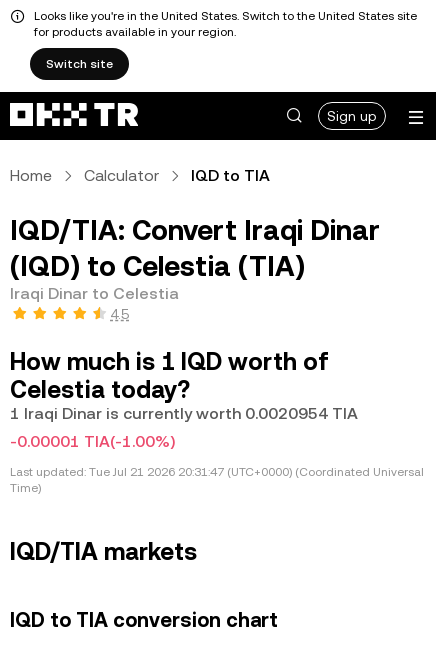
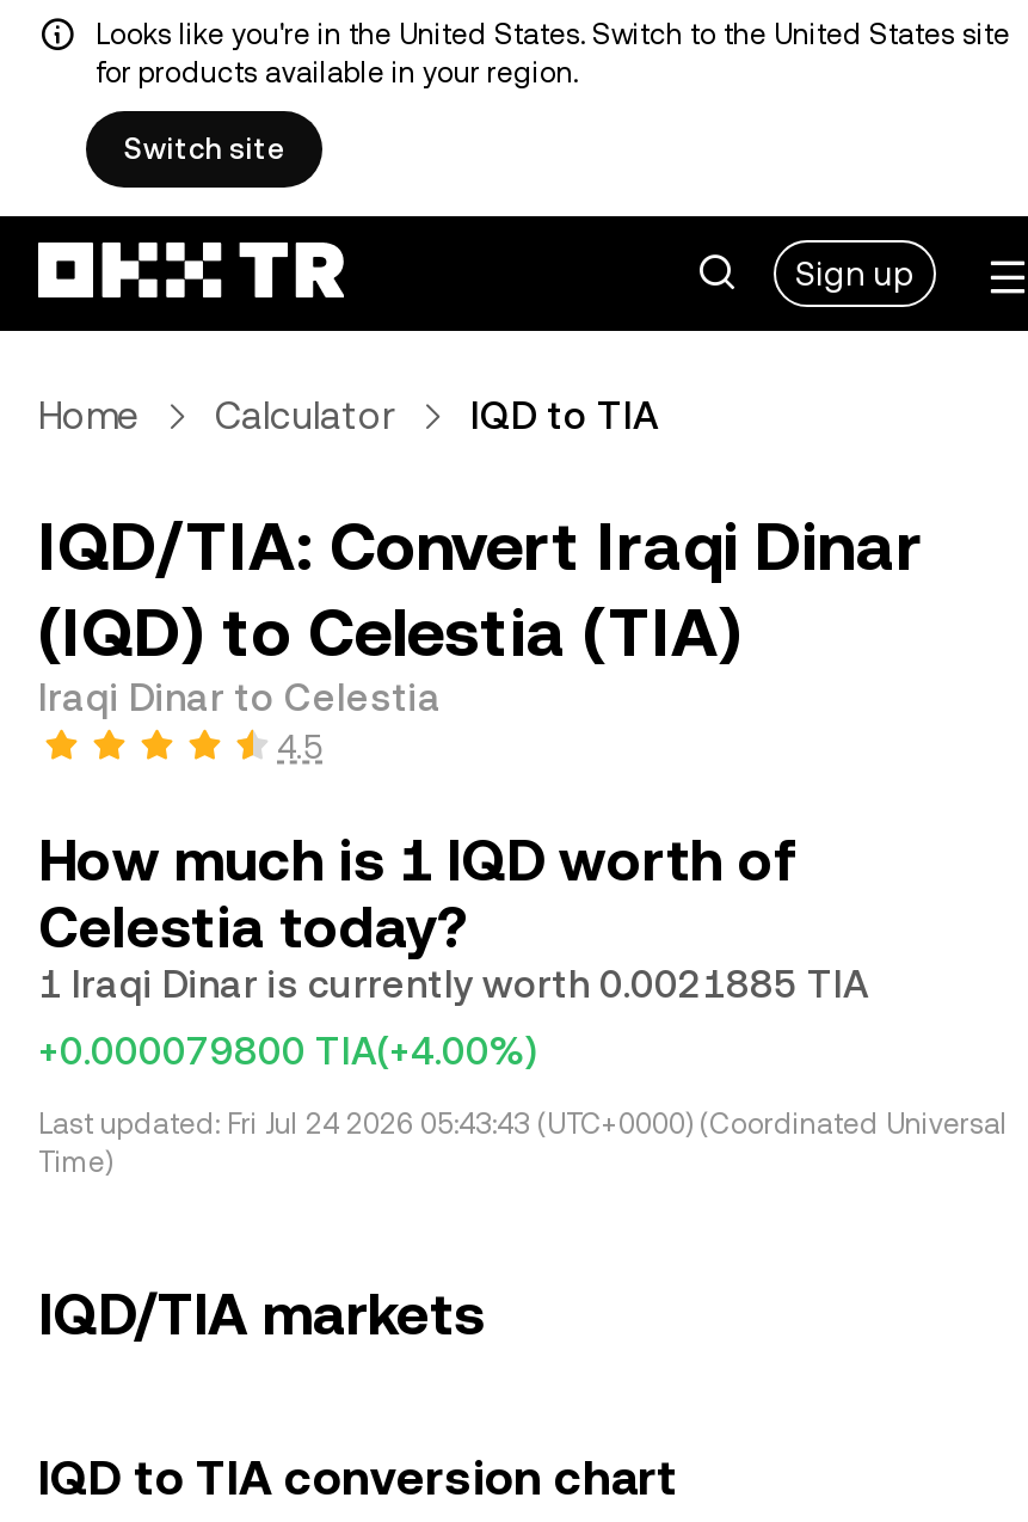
- 1 Iraqi Dinar is currently worth 0.0020954 TIA
+ 1 Iraqi Dinar is currently worth 0.0021885 TIA

- -0.00001 TIA(-1.00%)
+ +0.000079800 TIA(+4.00%)

- Last updated: Tue Jul 21 2026 20:31:47 (UTC+0000) (Coordinated Universal
+ Last updated: Fri Jul 24 2026 05:43:43 (UTC+0000) (Coordinated Universal
